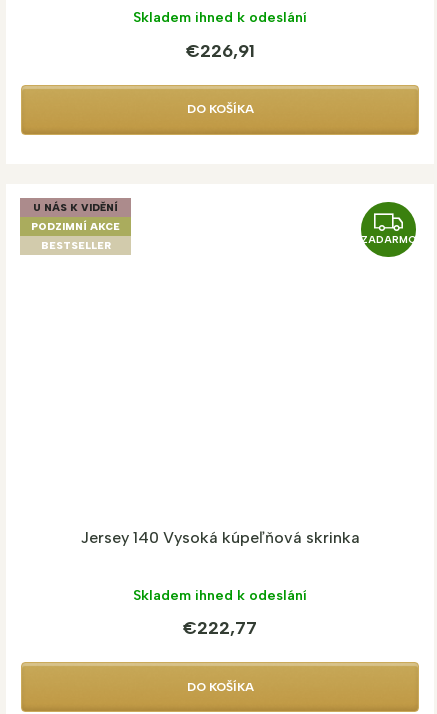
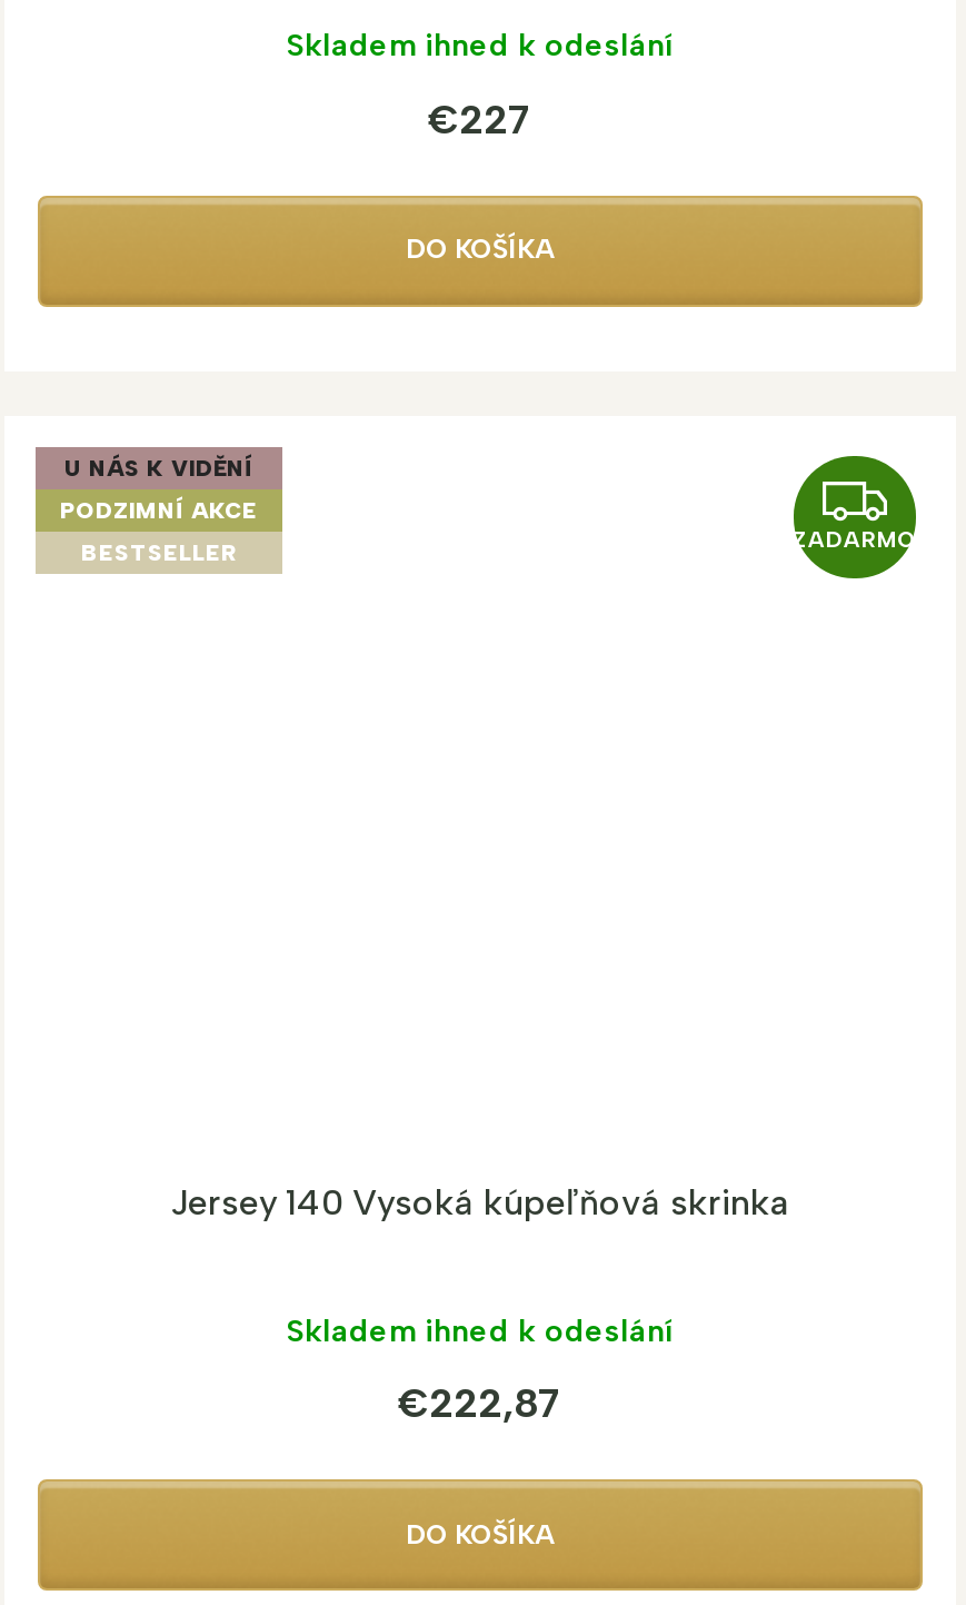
- €226,91
+ €227

- €222,77
+ €222,87
